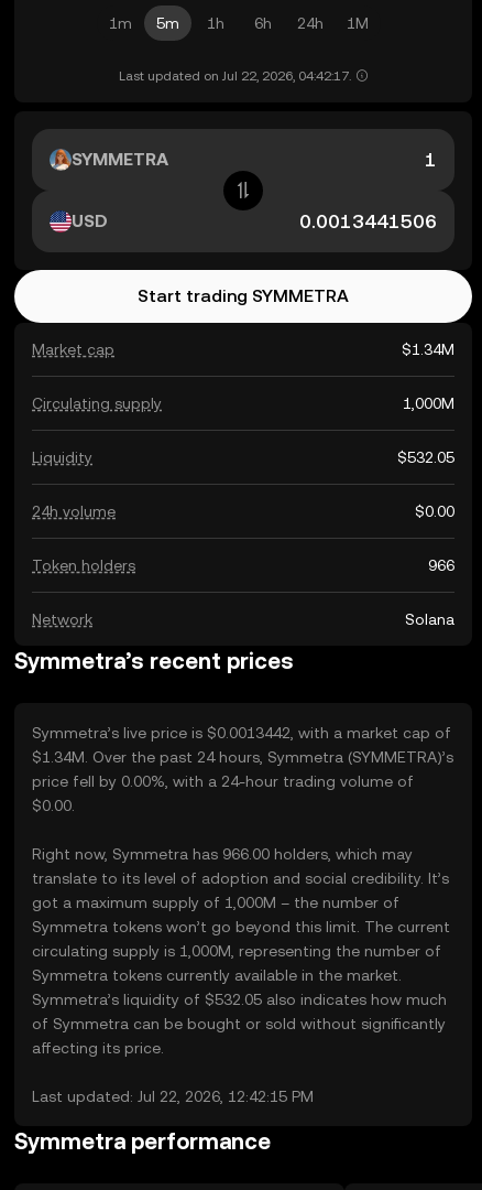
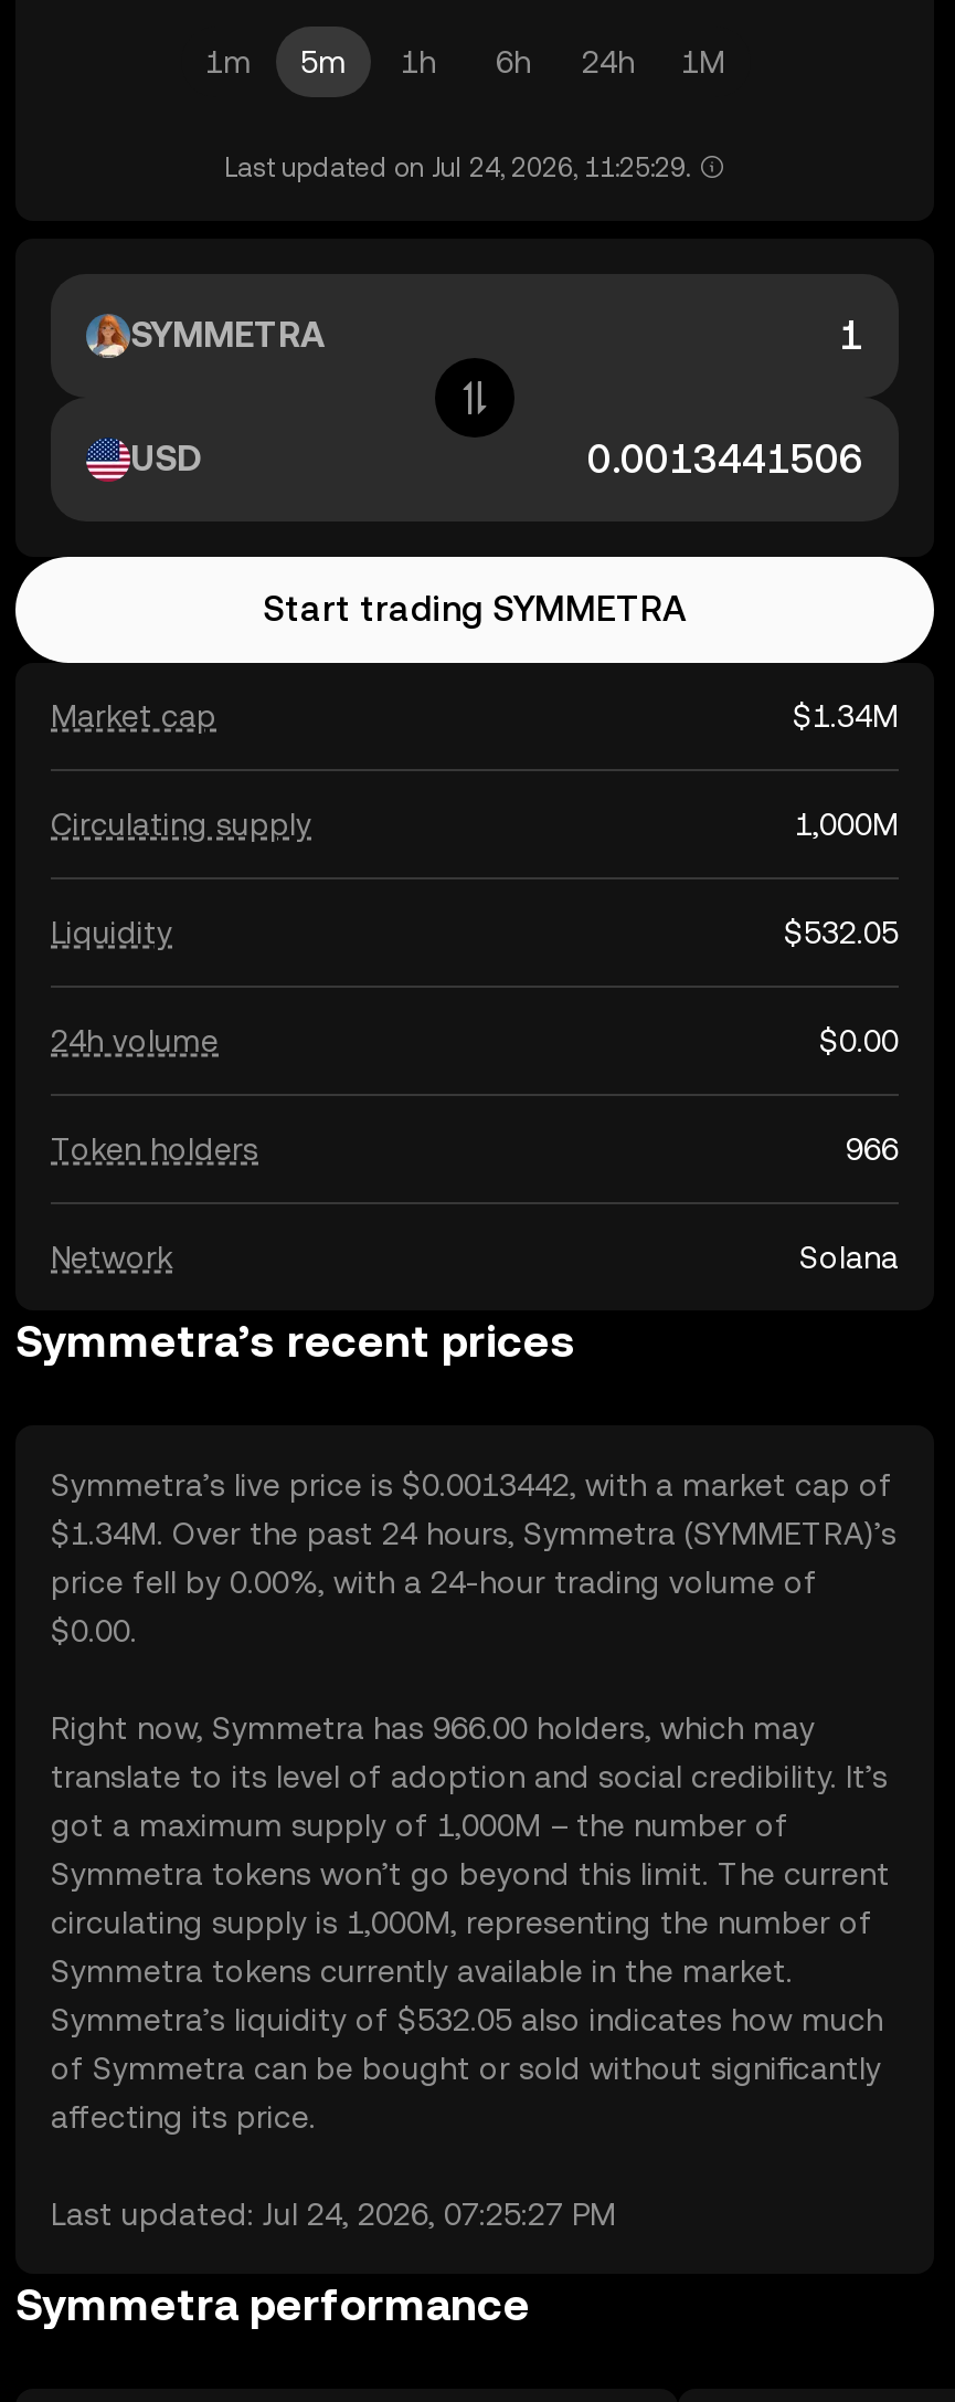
- Last updated on Jul 22, 2026, 04:42:17.
+ Last updated on Jul 24, 2026, 11:25:29.

- Last updated: Jul 22, 2026, 12:42:15 PM
+ Last updated: Jul 24, 2026, 07:25:27 PM
